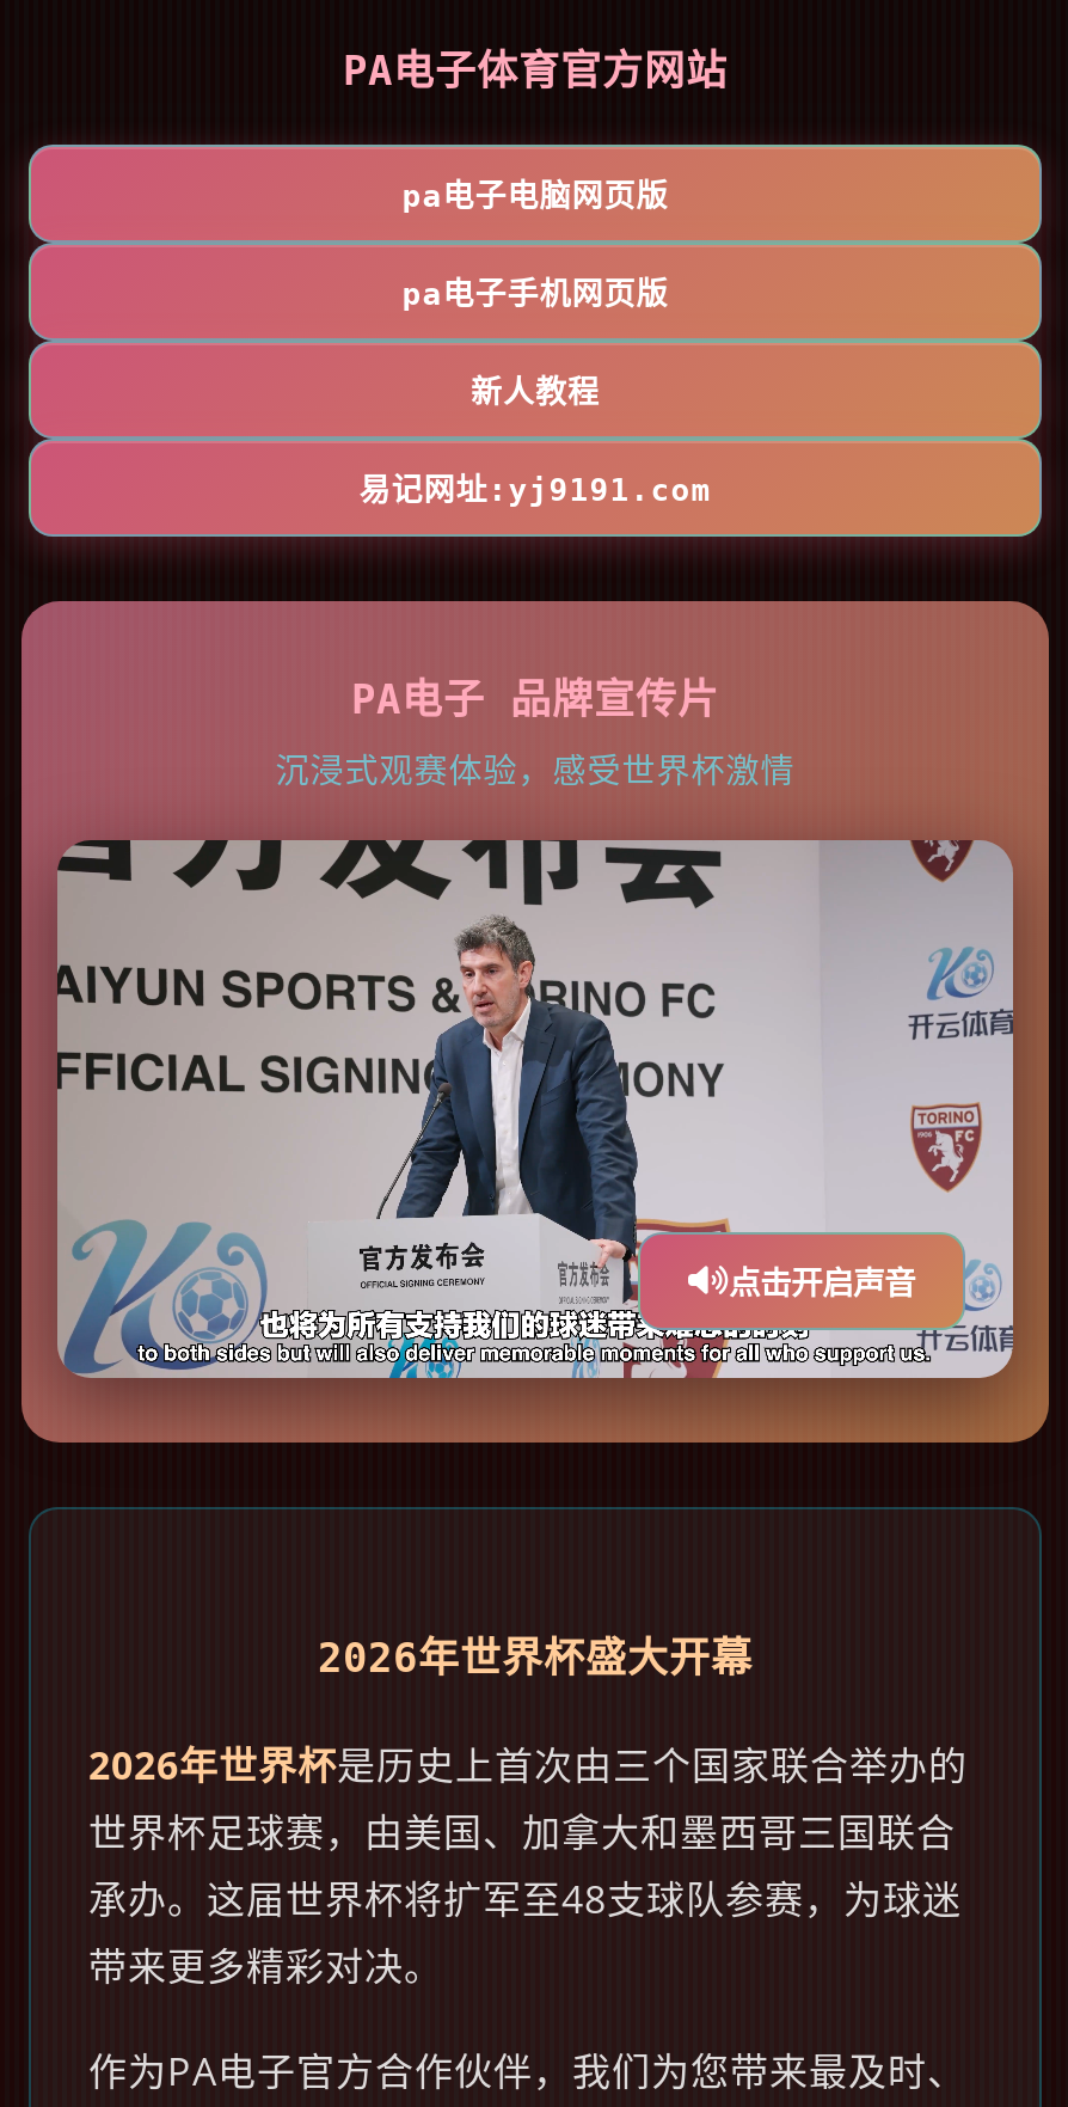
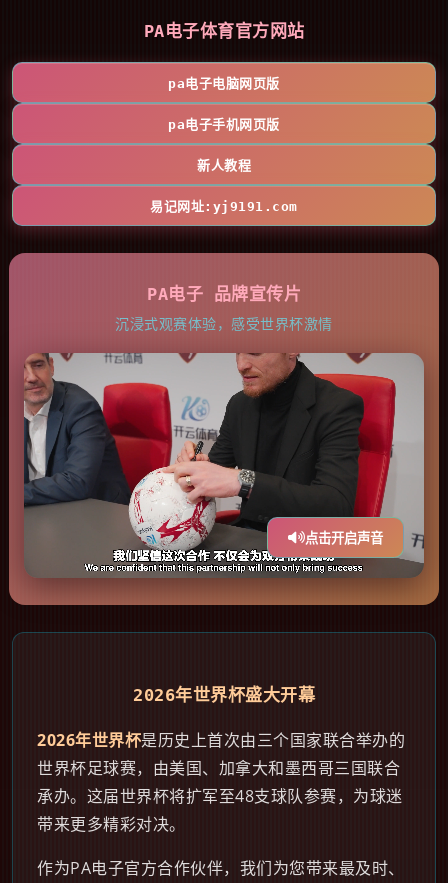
- [image]
+ [image]
